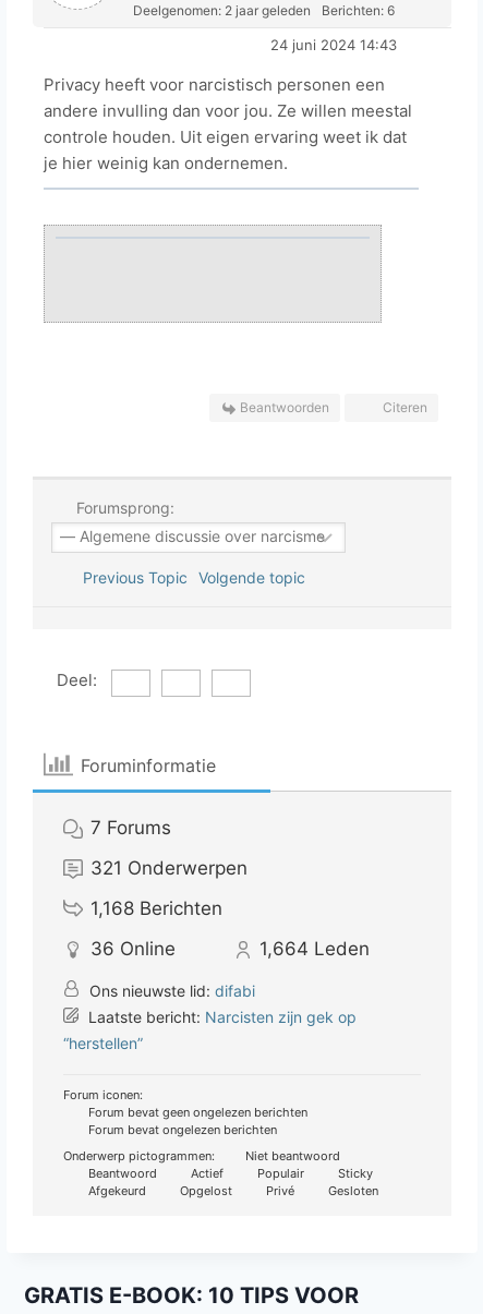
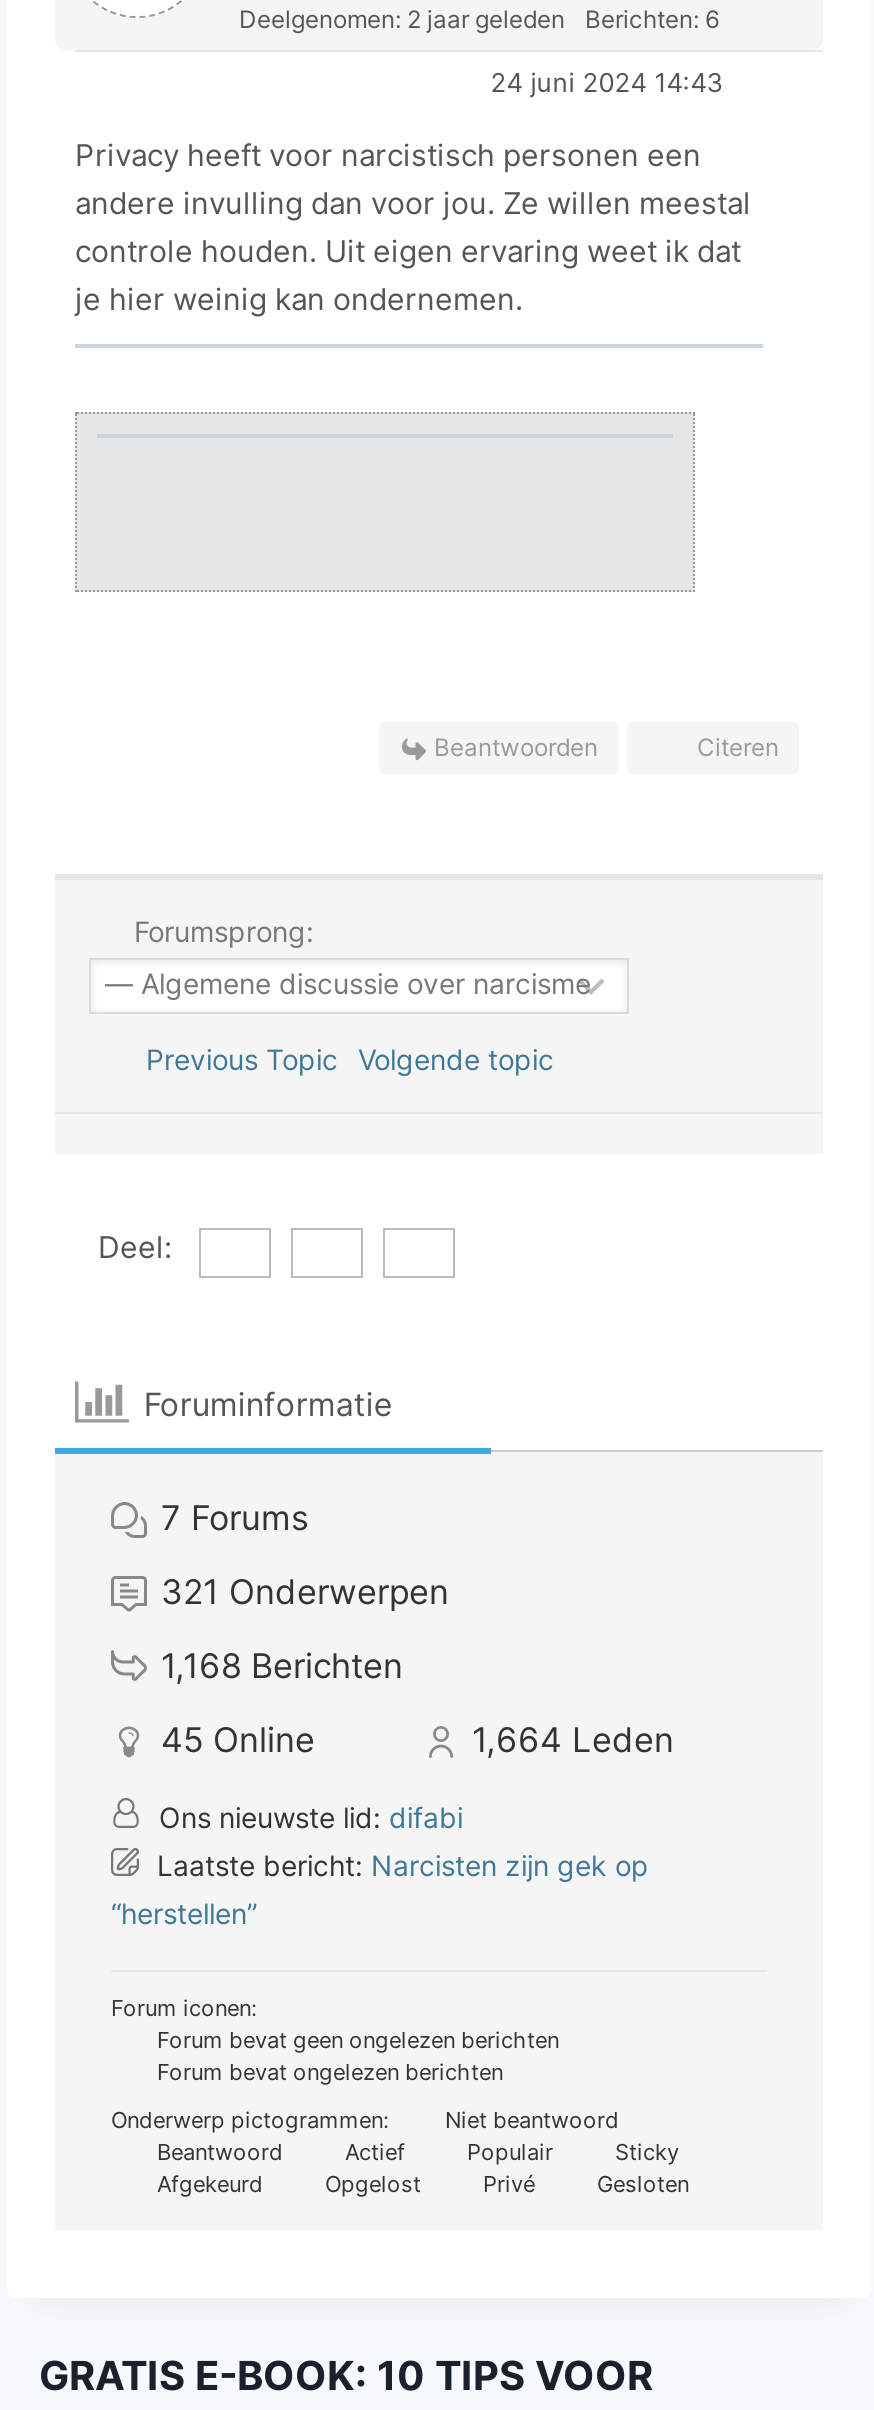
- 36 Online
+ 45 Online
